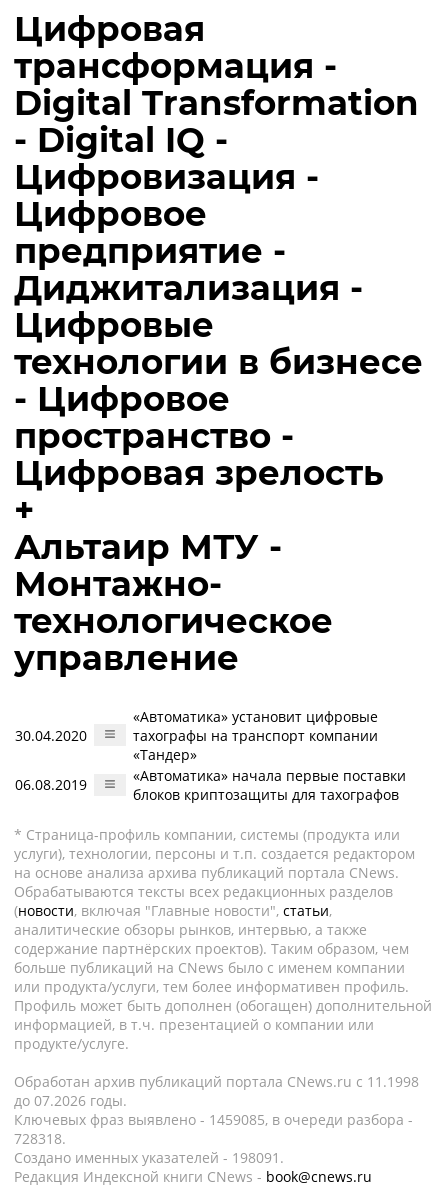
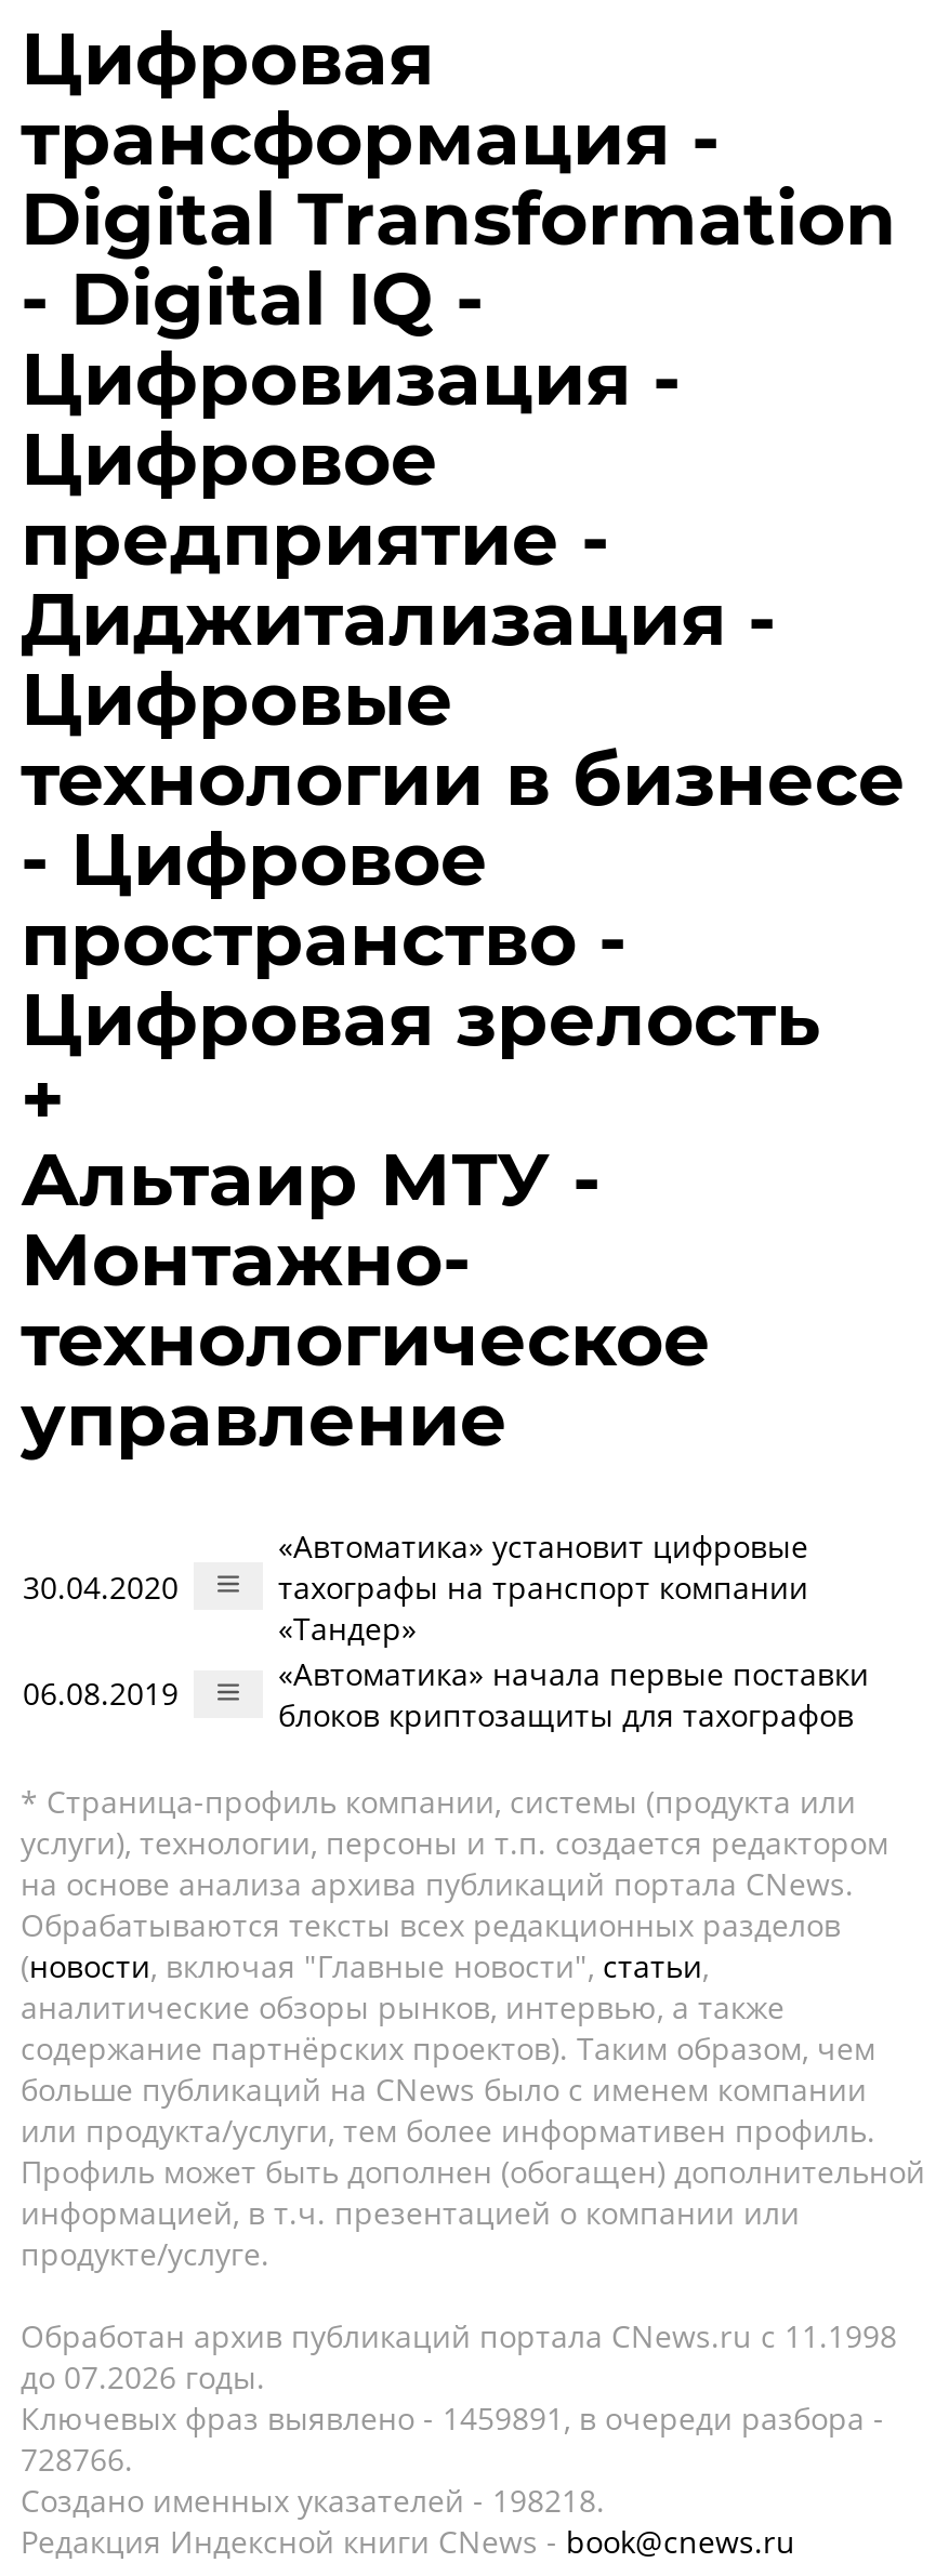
- Ключевых фраз выявлено - 1459085, в очереди разбора -
+ Ключевых фраз выявлено - 1459891, в очереди разбора -

- 728318.
+ 728766.

- Создано именных указателей - 198091.
+ Создано именных указателей - 198218.
